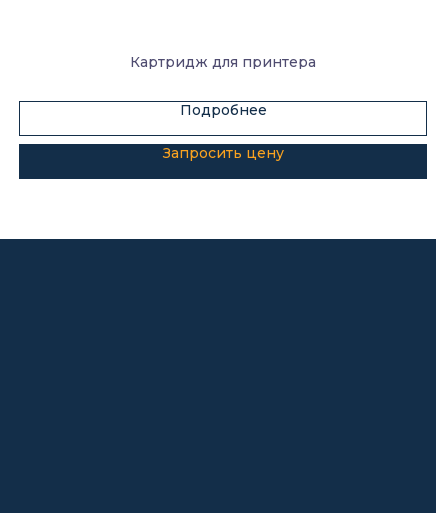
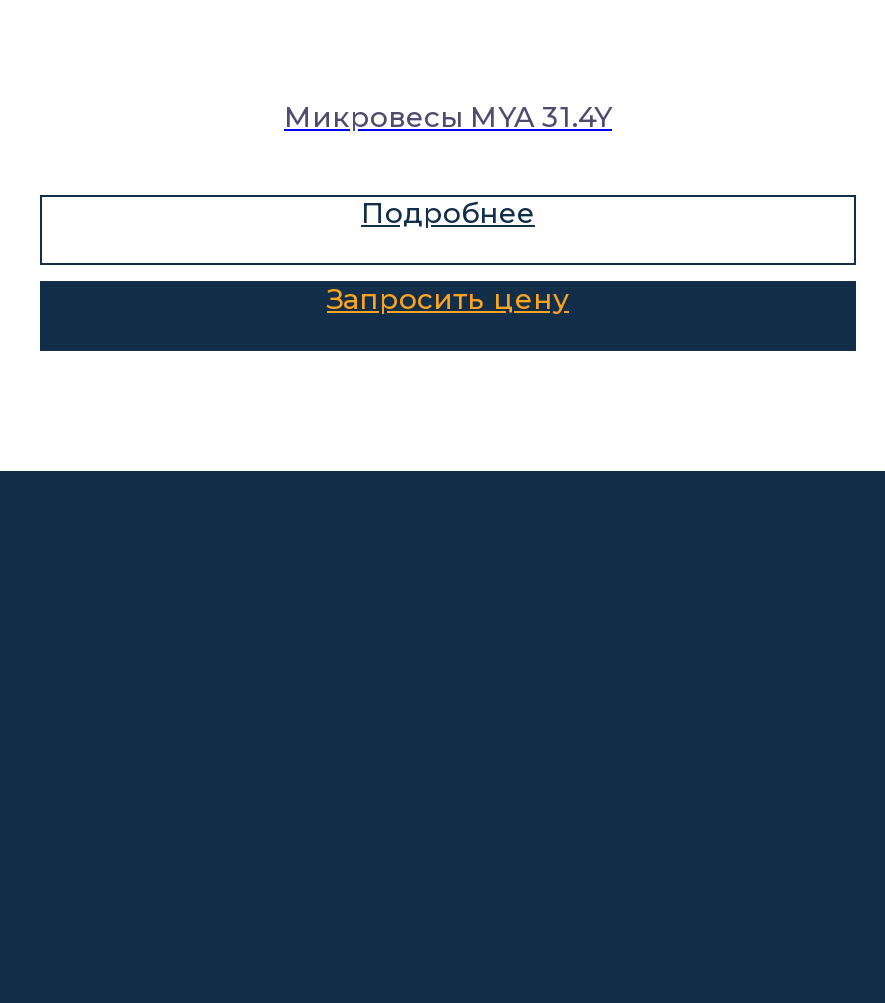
- Картридж для принтера
+ Микровесы MYA 31.4Y
